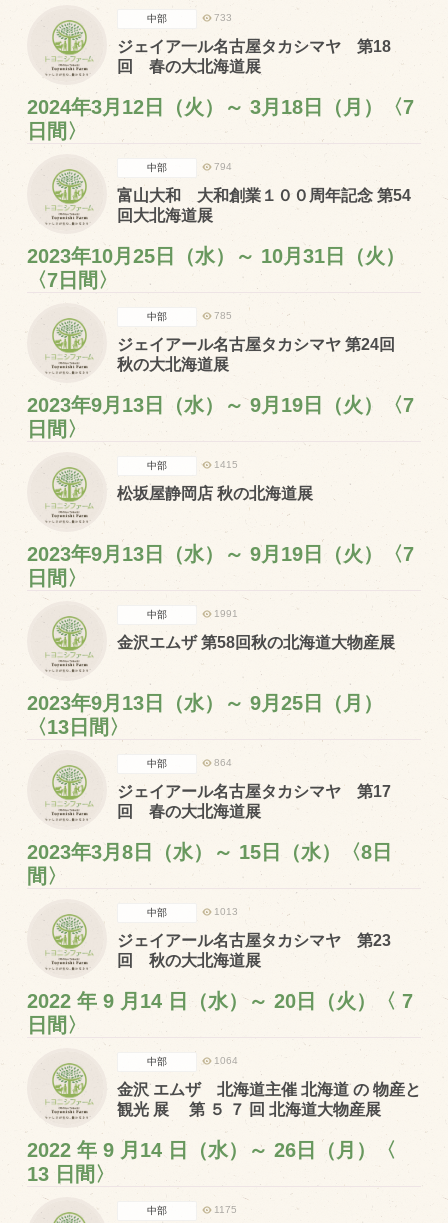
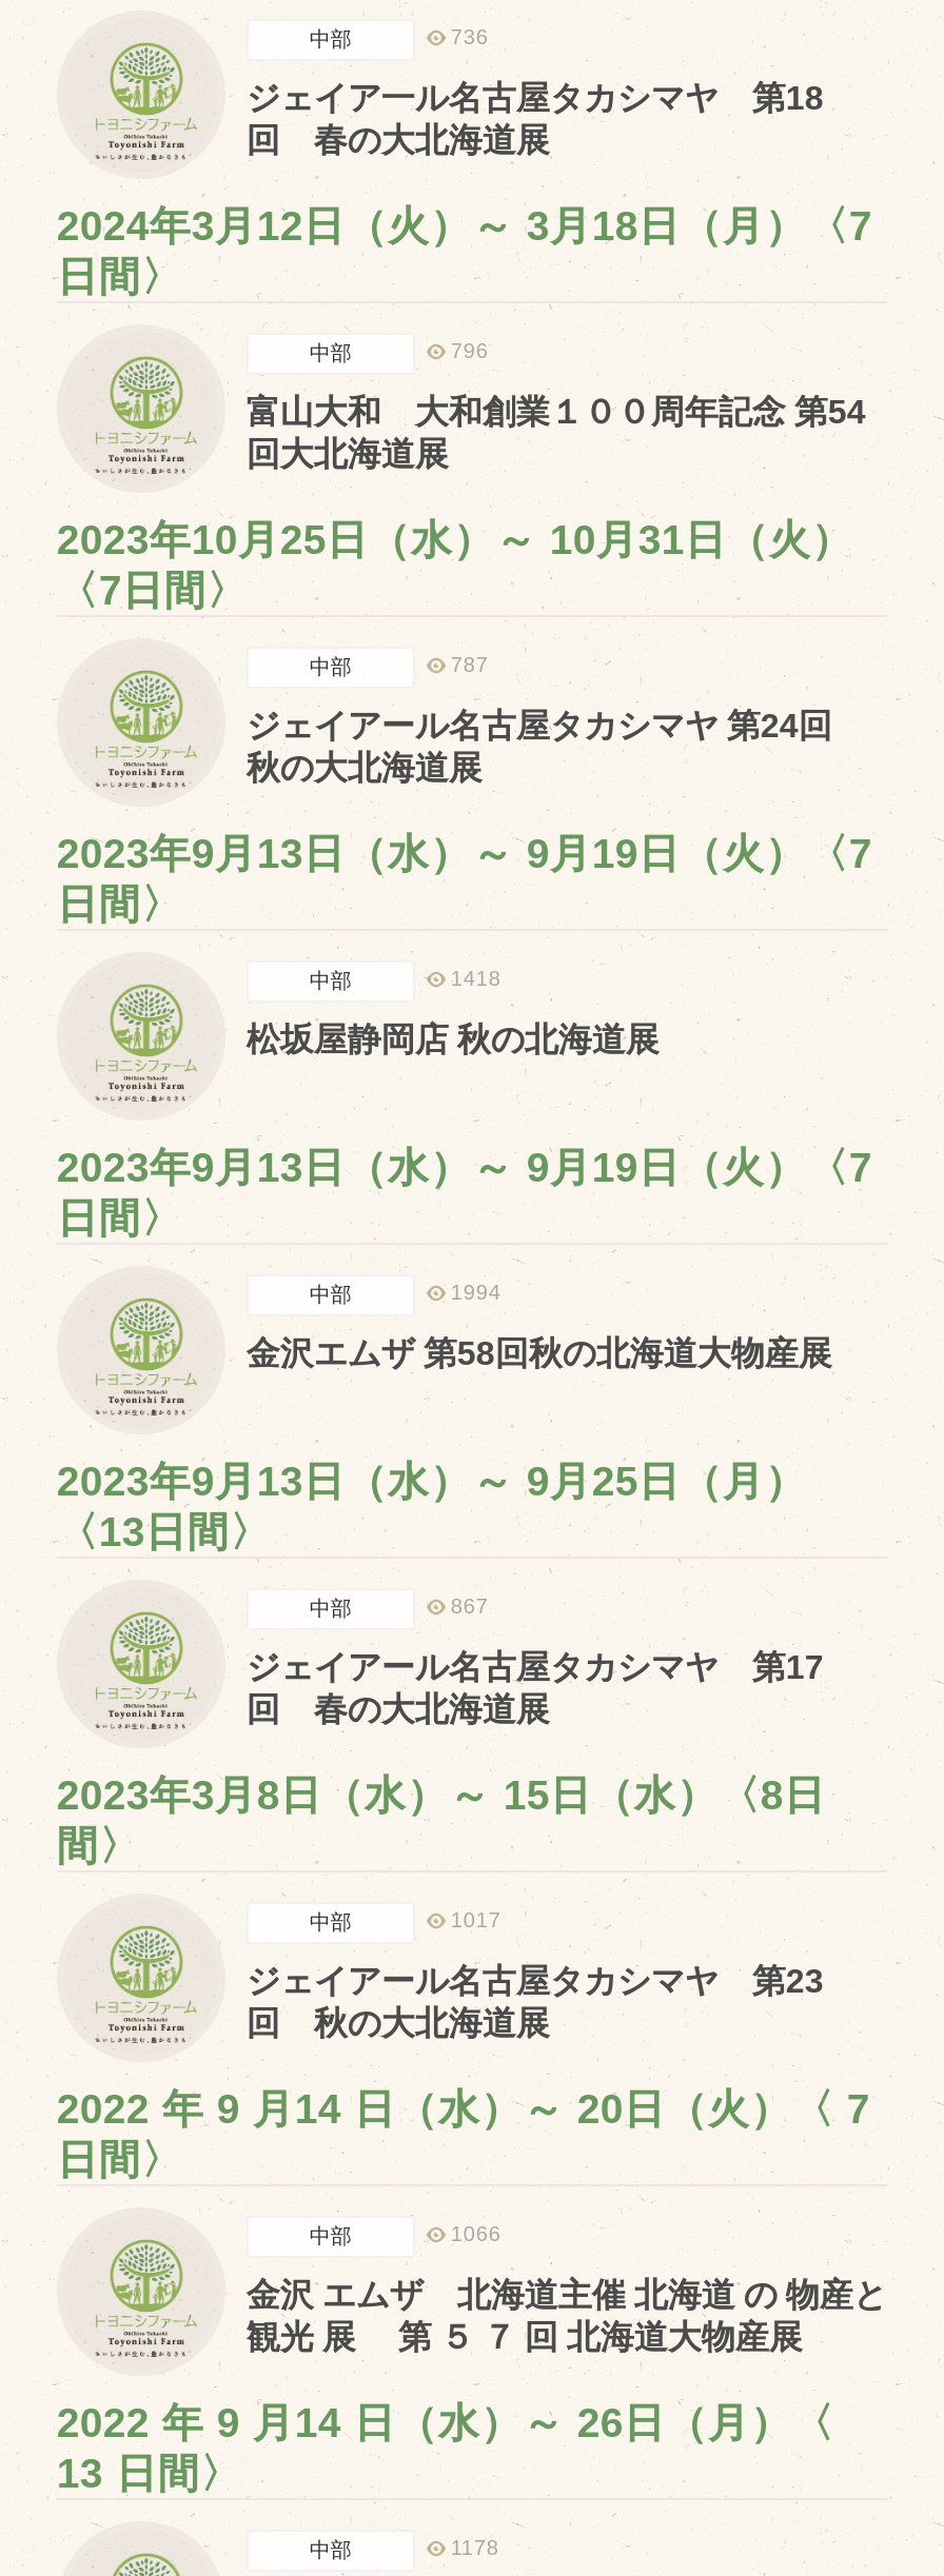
- 733
+ 736

- 794
+ 796

- 785
+ 787

- 1415
+ 1418

- 1991
+ 1994

- 864
+ 867

- 1013
+ 1017

- 1064
+ 1066

- 1175
+ 1178
